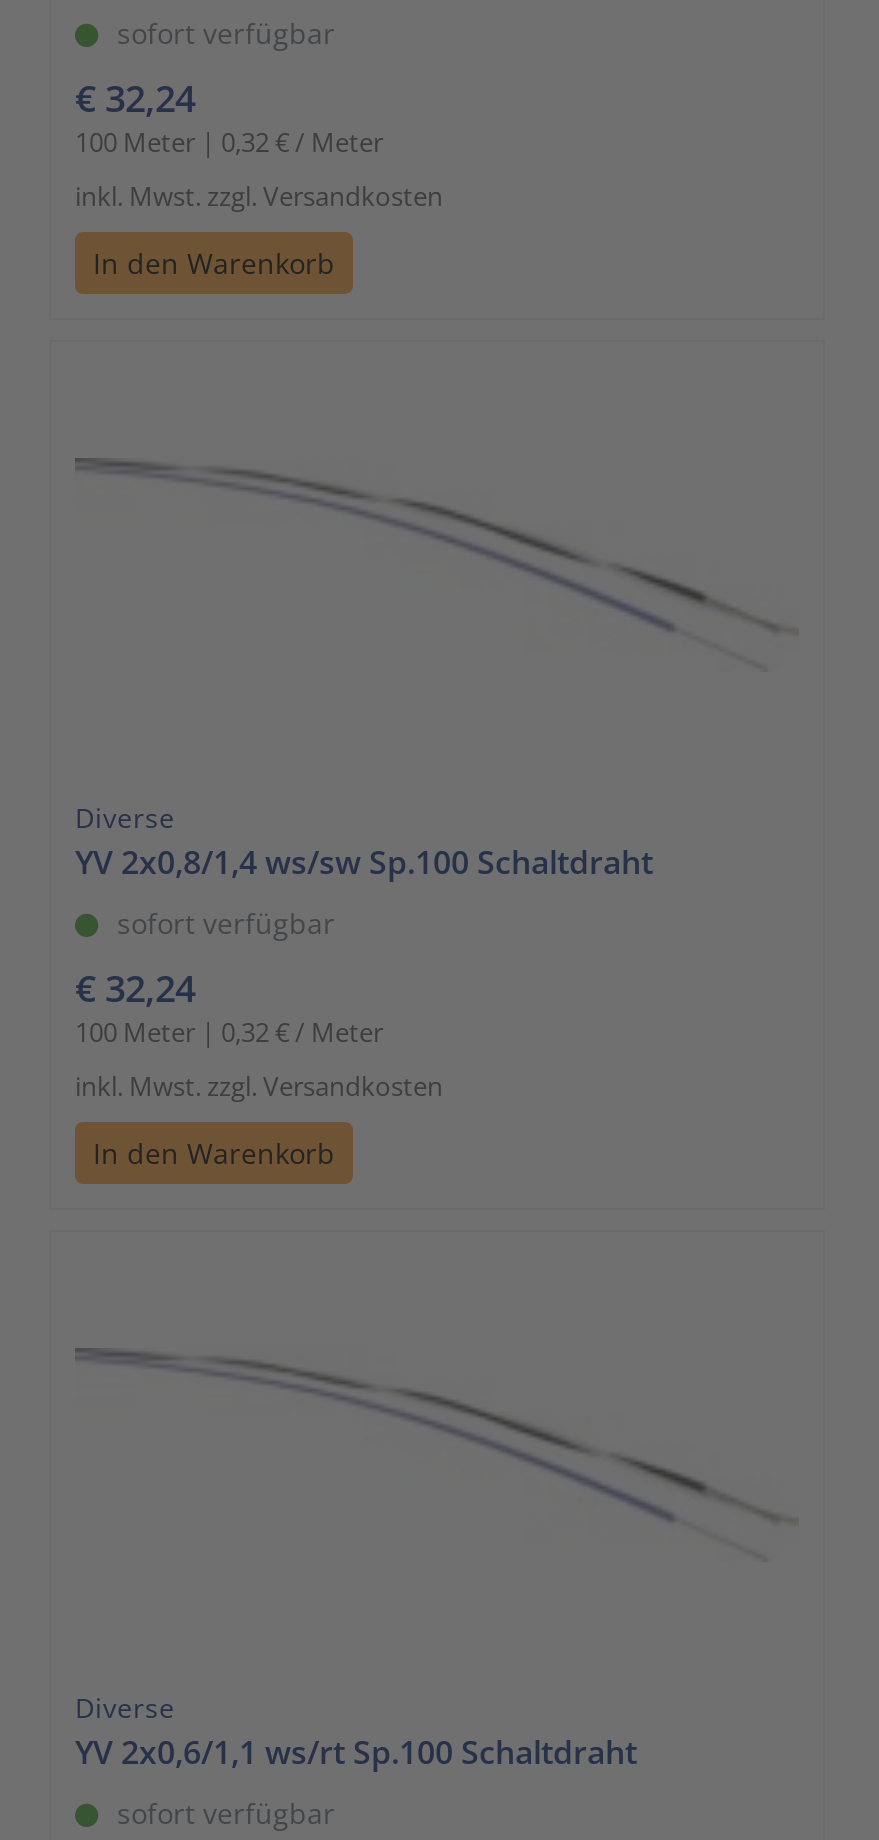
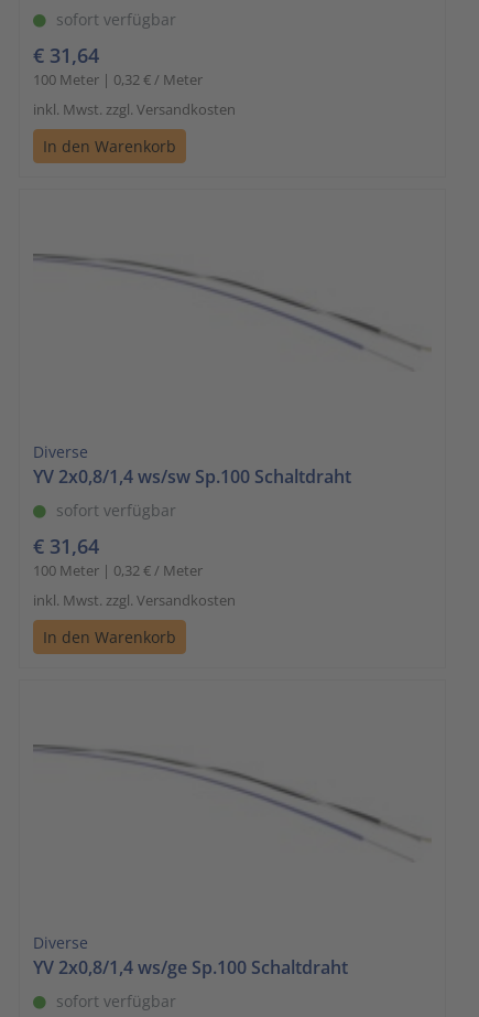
- € 32,24
+ € 31,64

- € 32,24
+ € 31,64

- YV 2x0,6/1,1 ws/rt Sp.100 Schaltdraht
+ YV 2x0,8/1,4 ws/ge Sp.100 Schaltdraht
